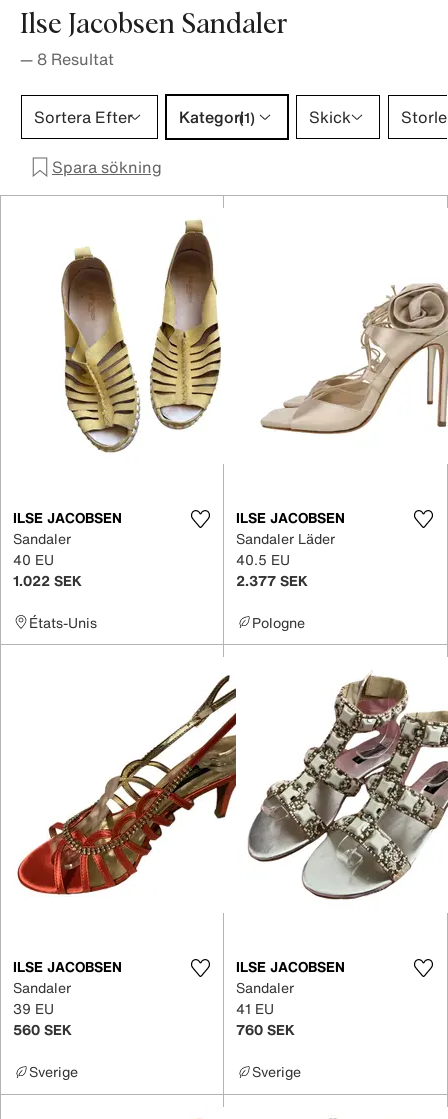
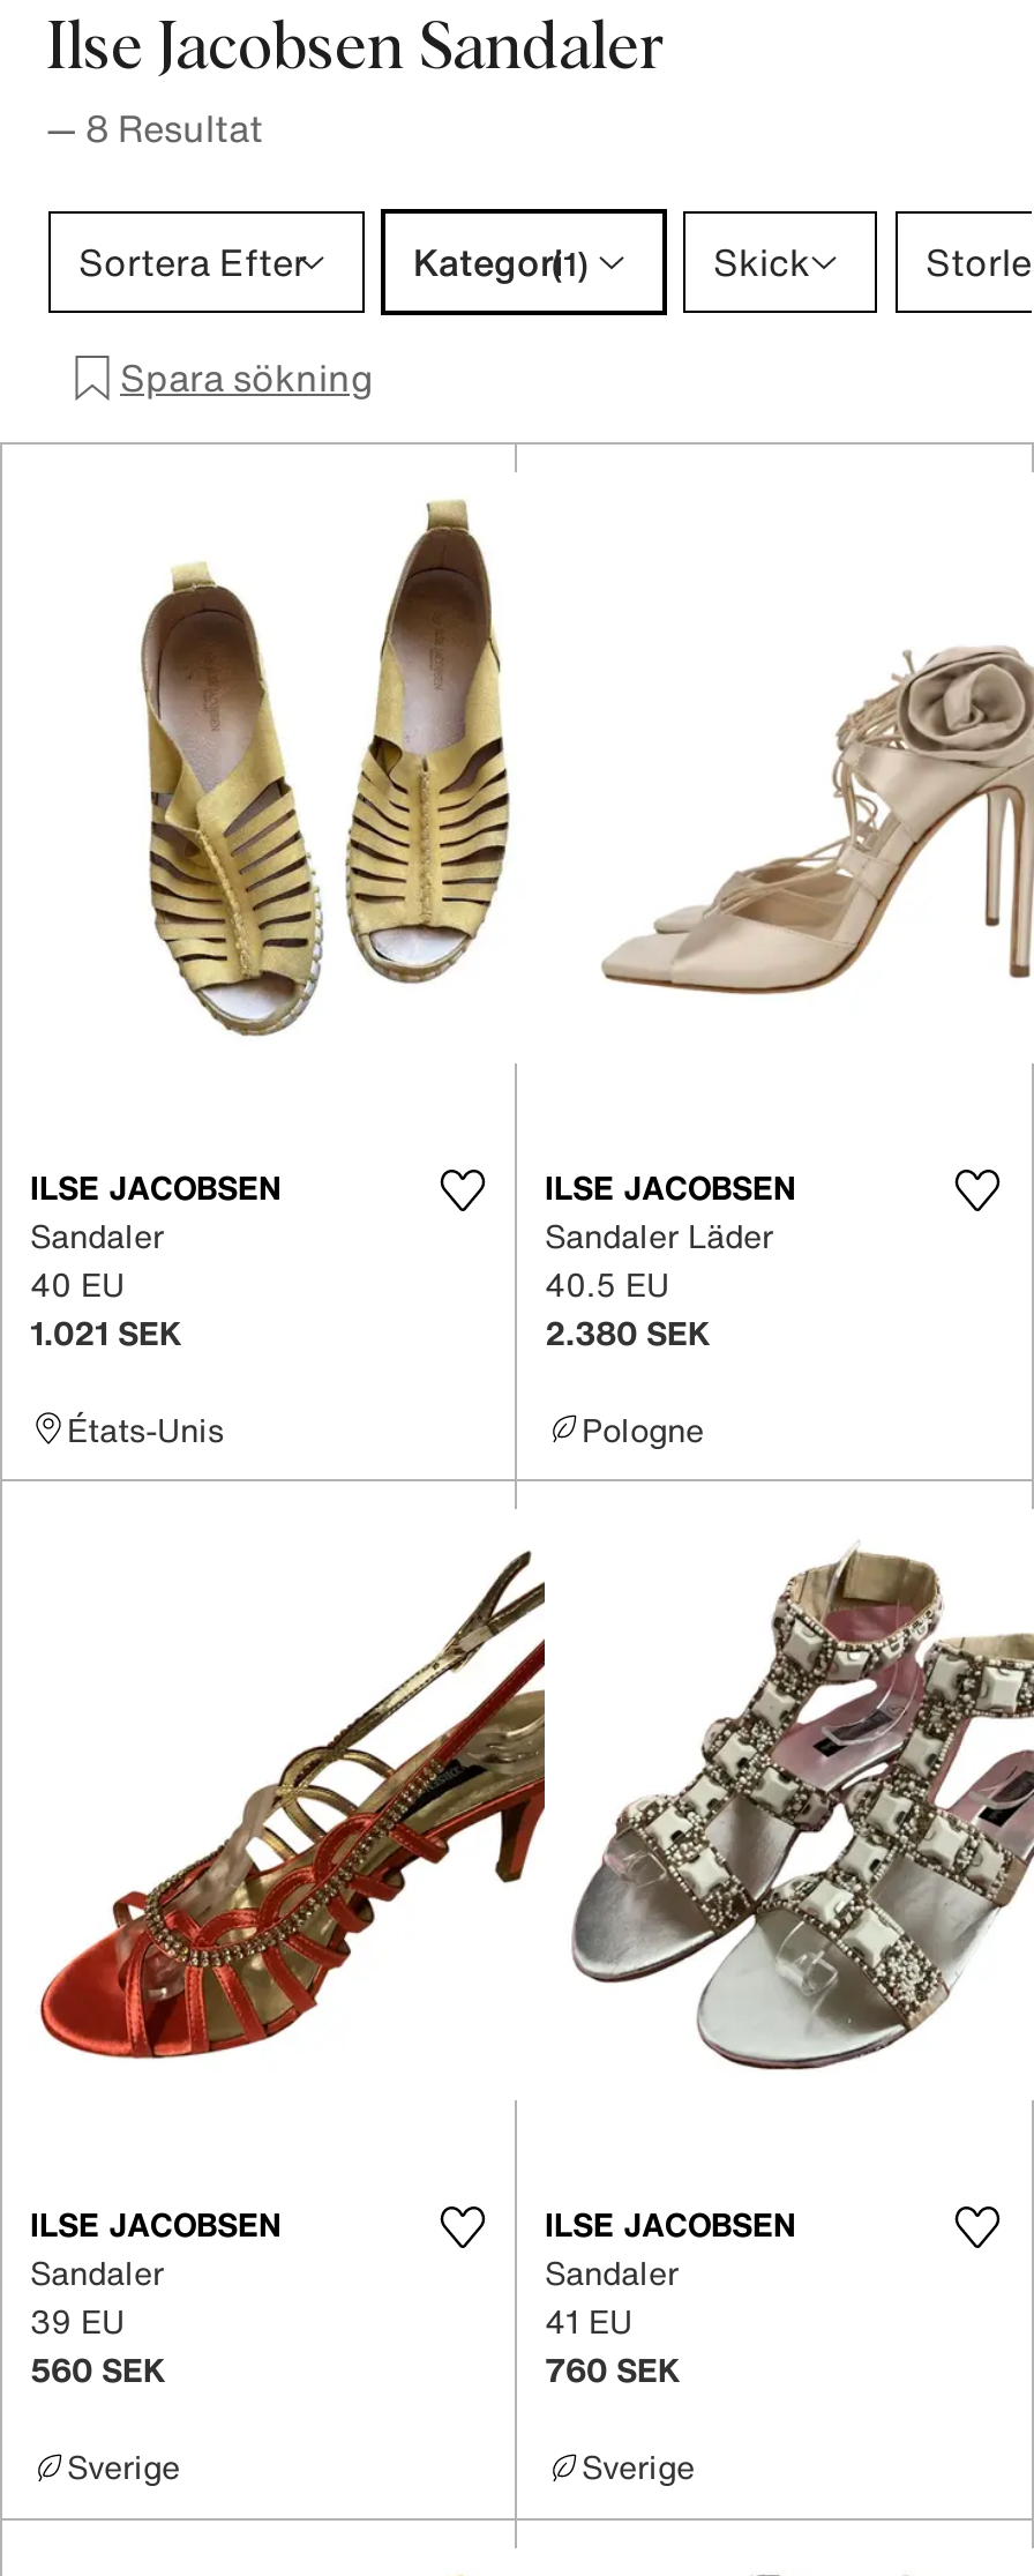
- 1.022 SEK
+ 1.021 SEK

- 2.377 SEK
+ 2.380 SEK
